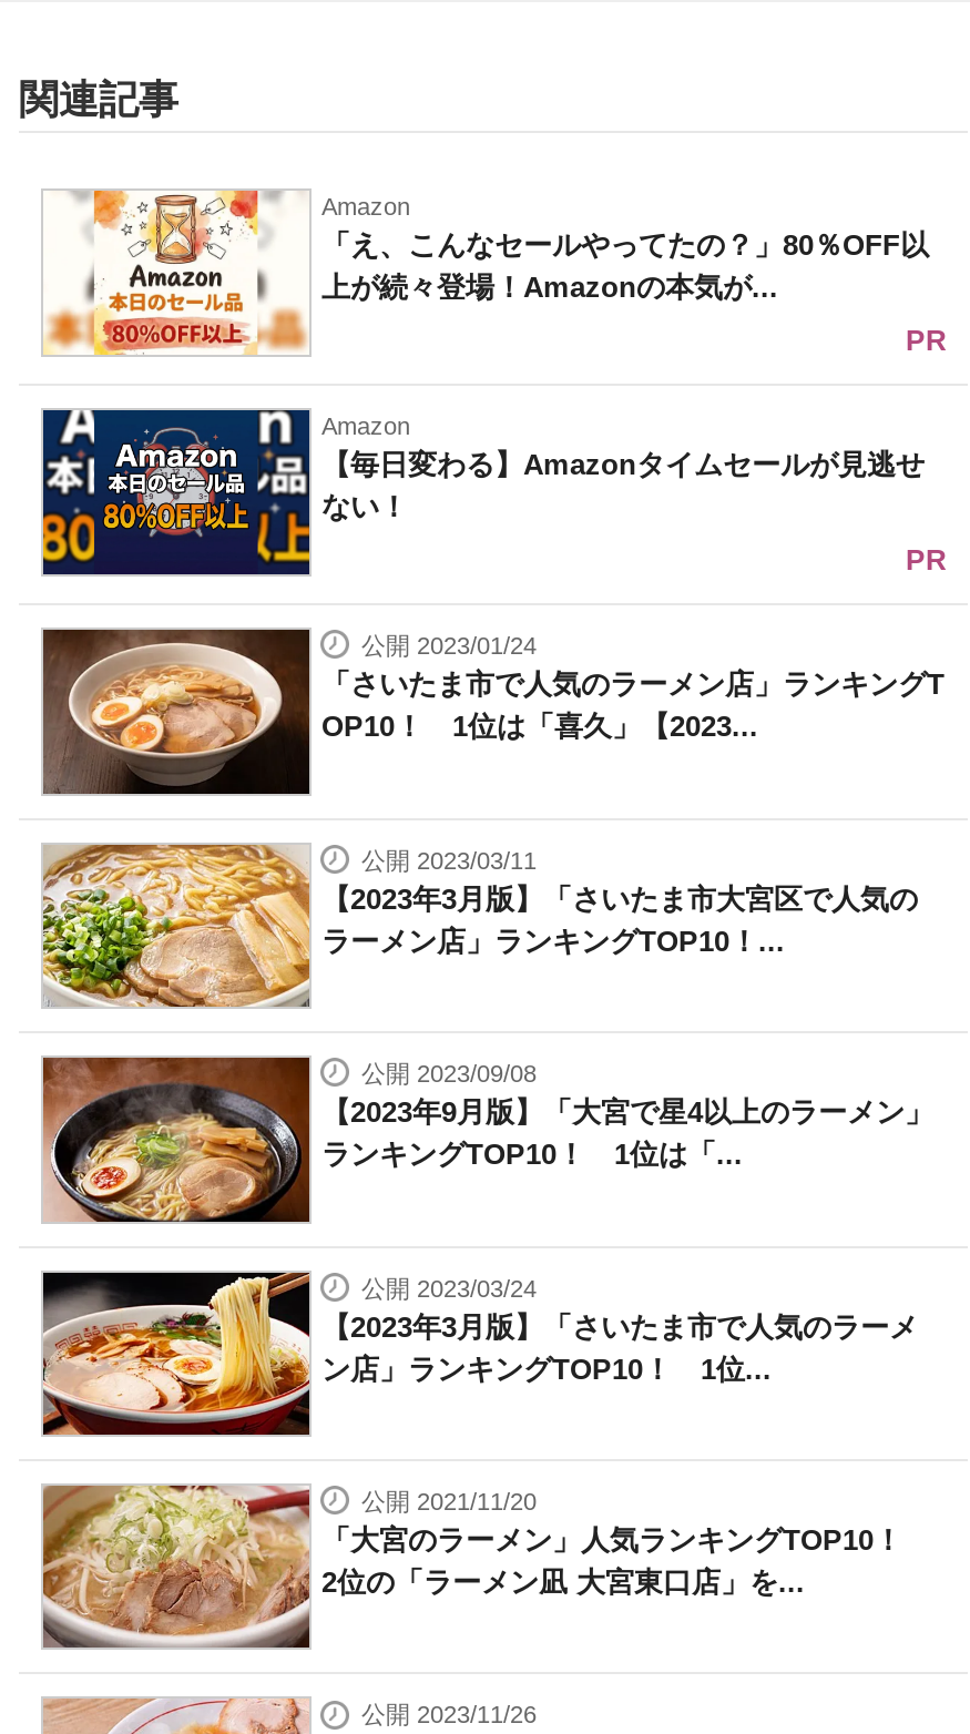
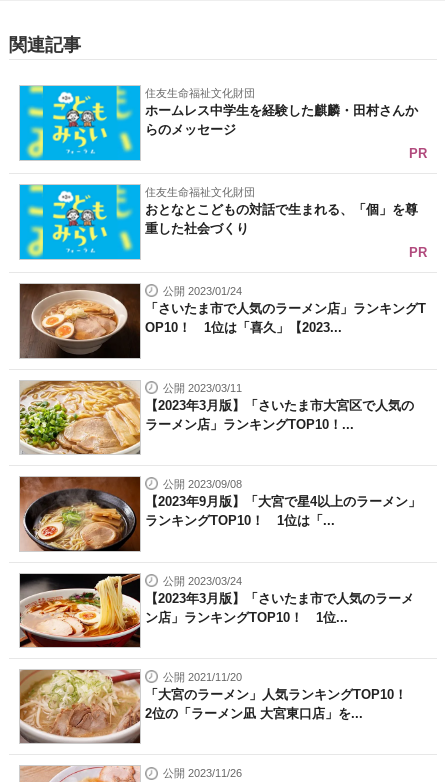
- [image]
- Amazon
- 「え、こんなセールやってたの？」80％OFF以
- 上が続々登場！Amazonの本気が...
+ [image]
+ 住友生命福祉文化財団
+ ホームレス中学生を経験した麒麟・田村さんか
+ らのメッセージ

- [image]
- Amazon
- 【毎日変わる】Amazonタイムセールが見逃せ
- ない！
+ [image]
+ 住友生命福祉文化財団
+ おとなとこどもの対話で生まれる、「個」を尊
+ 重した社会づくり
